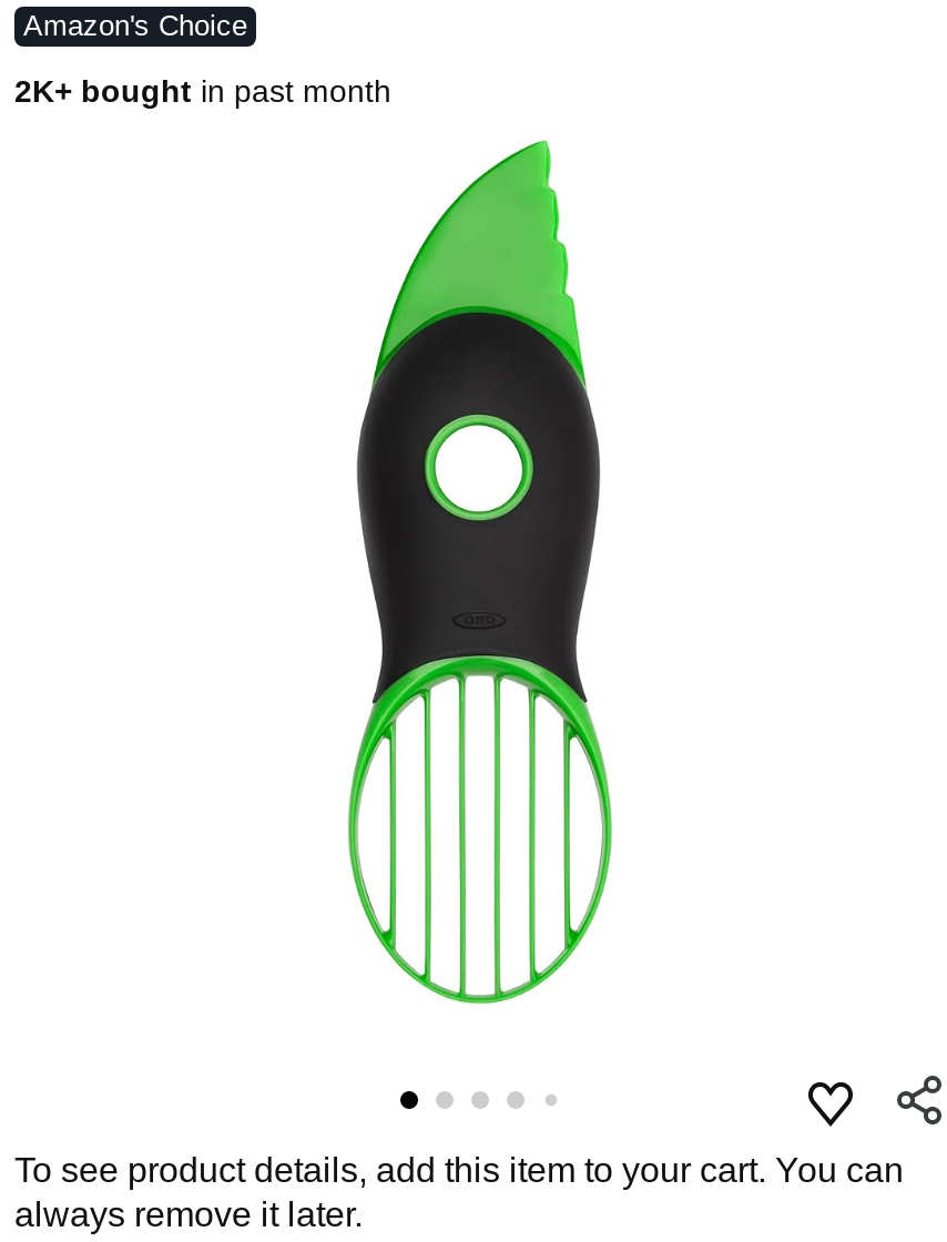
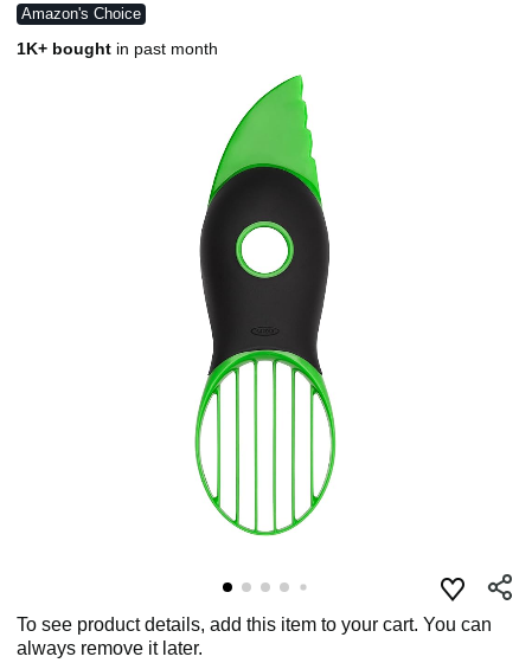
- 2K+ bought in past month
+ 1K+ bought in past month
